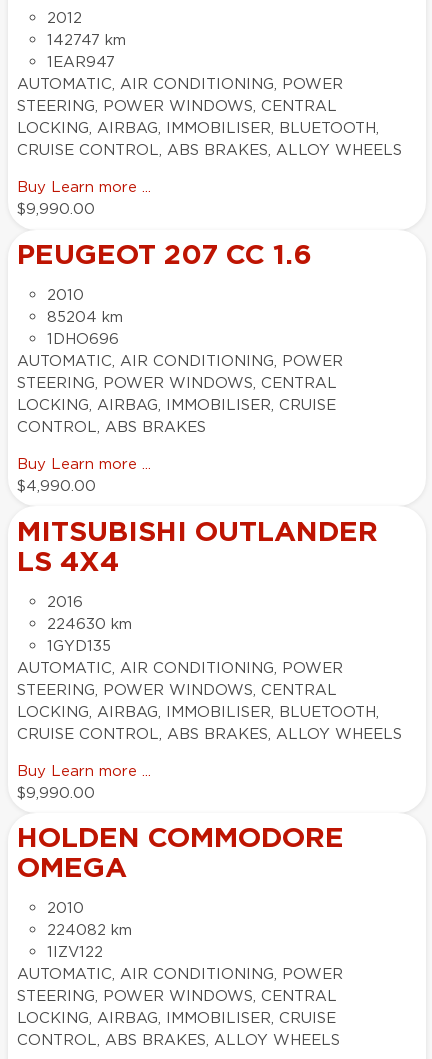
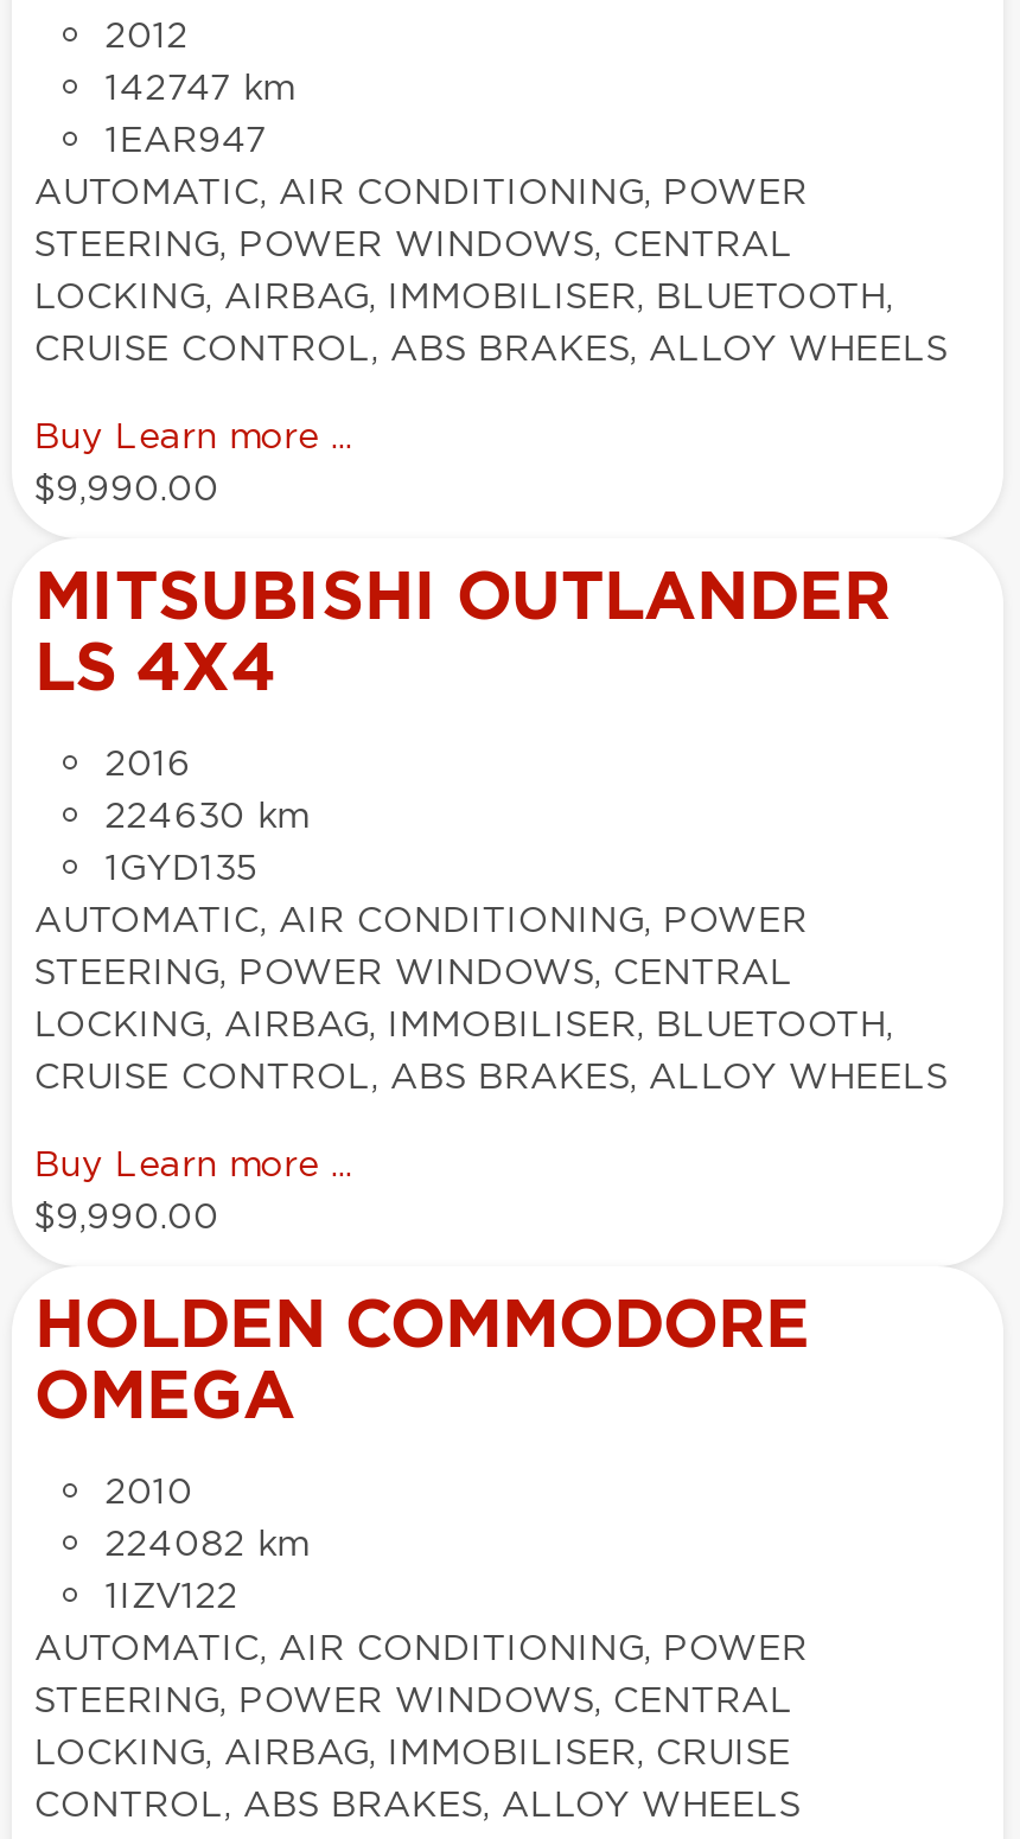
- PEUGEOT 207 CC 1.6
- 2010
- 85204 km
- 1DHO696
- AUTOMATIC, AIR CONDITIONING, POWER
- STEERING, POWER WINDOWS, CENTRAL
- LOCKING, AIRBAG, IMMOBILISER, CRUISE
- CONTROL, ABS BRAKES
- Buy Learn more ...
- $4,990.00
